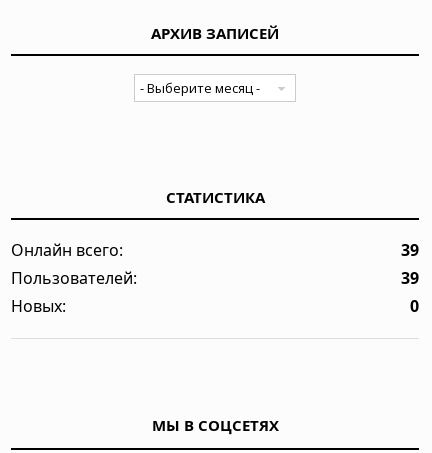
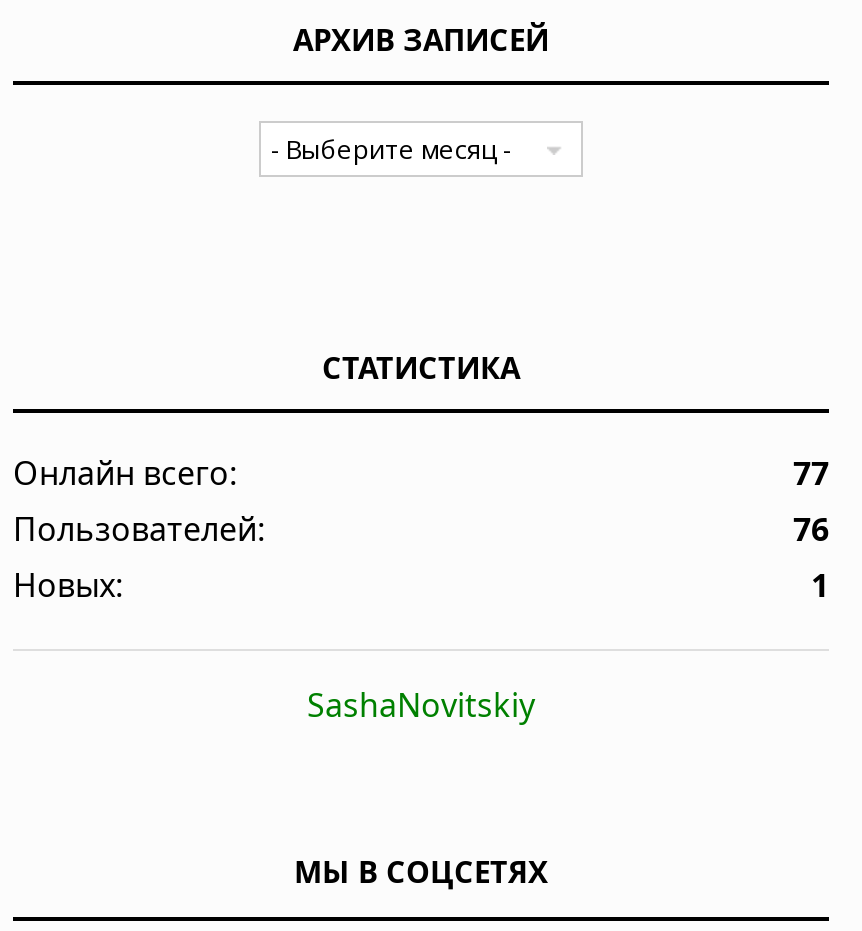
- 39
+ 77

- 39
+ 76

- 0
+ 1
+ SashaNovitskiy
